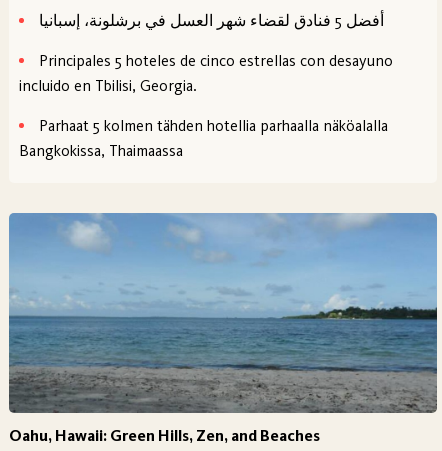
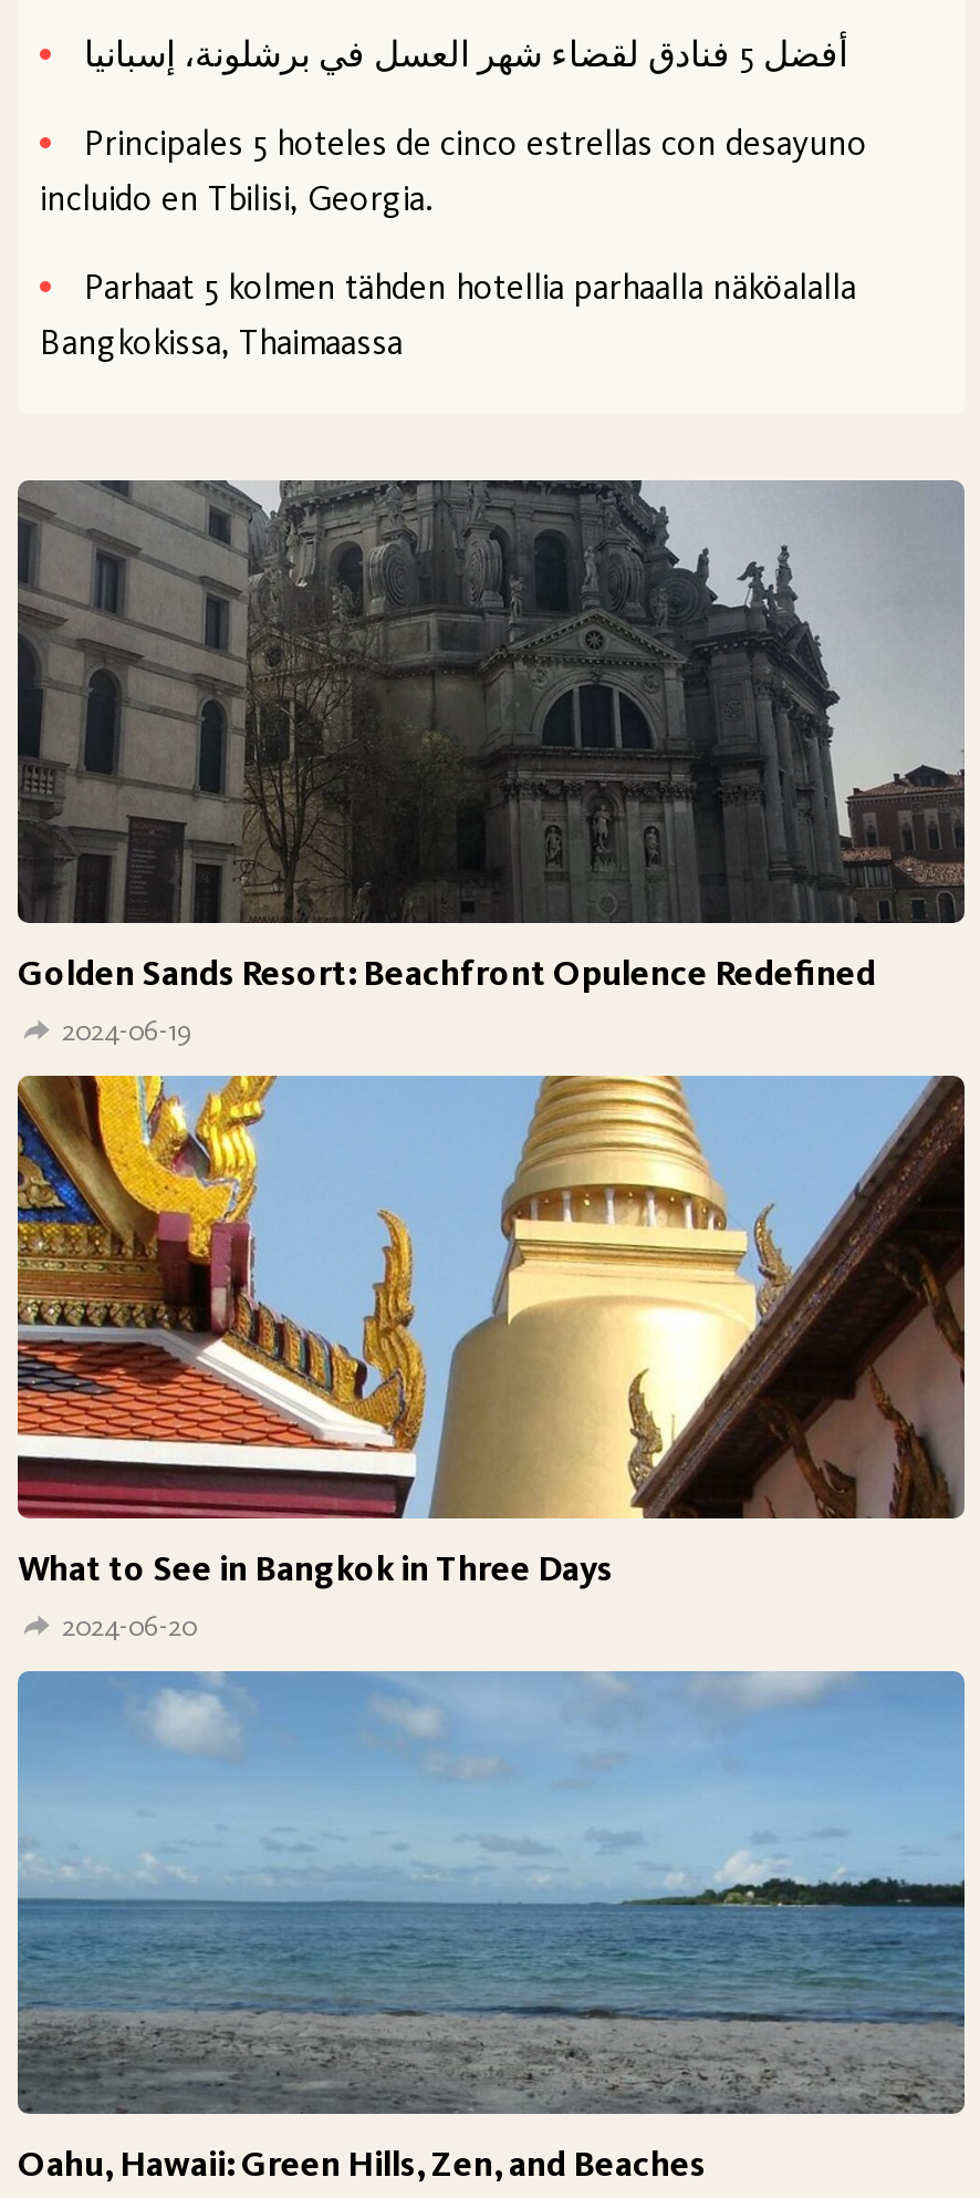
+ [image]
+ Golden Sands Resort: Beachfront Opulence Redefined
+ 2024-06-19

+ [image]
+ What to See in Bangkok in Three Days
+ 2024-06-20
